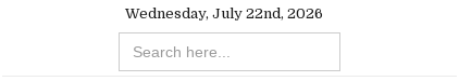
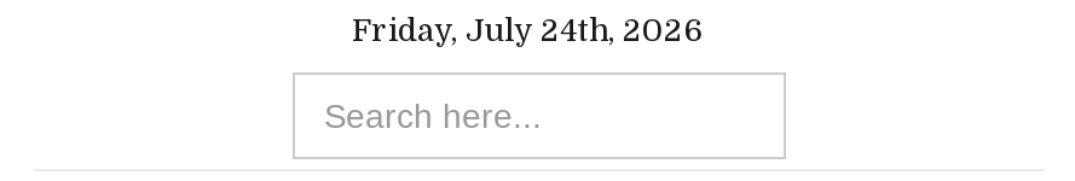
- Wednesday, July 22nd, 2026
+ Friday, July 24th, 2026
